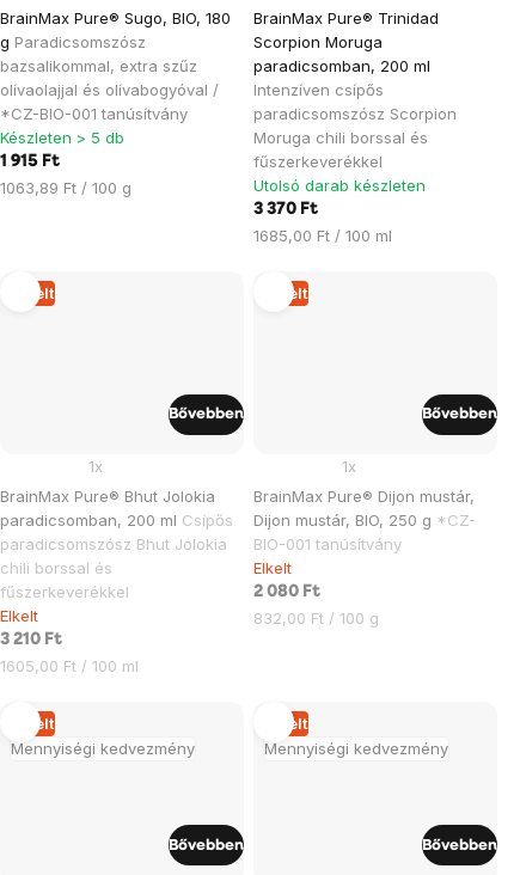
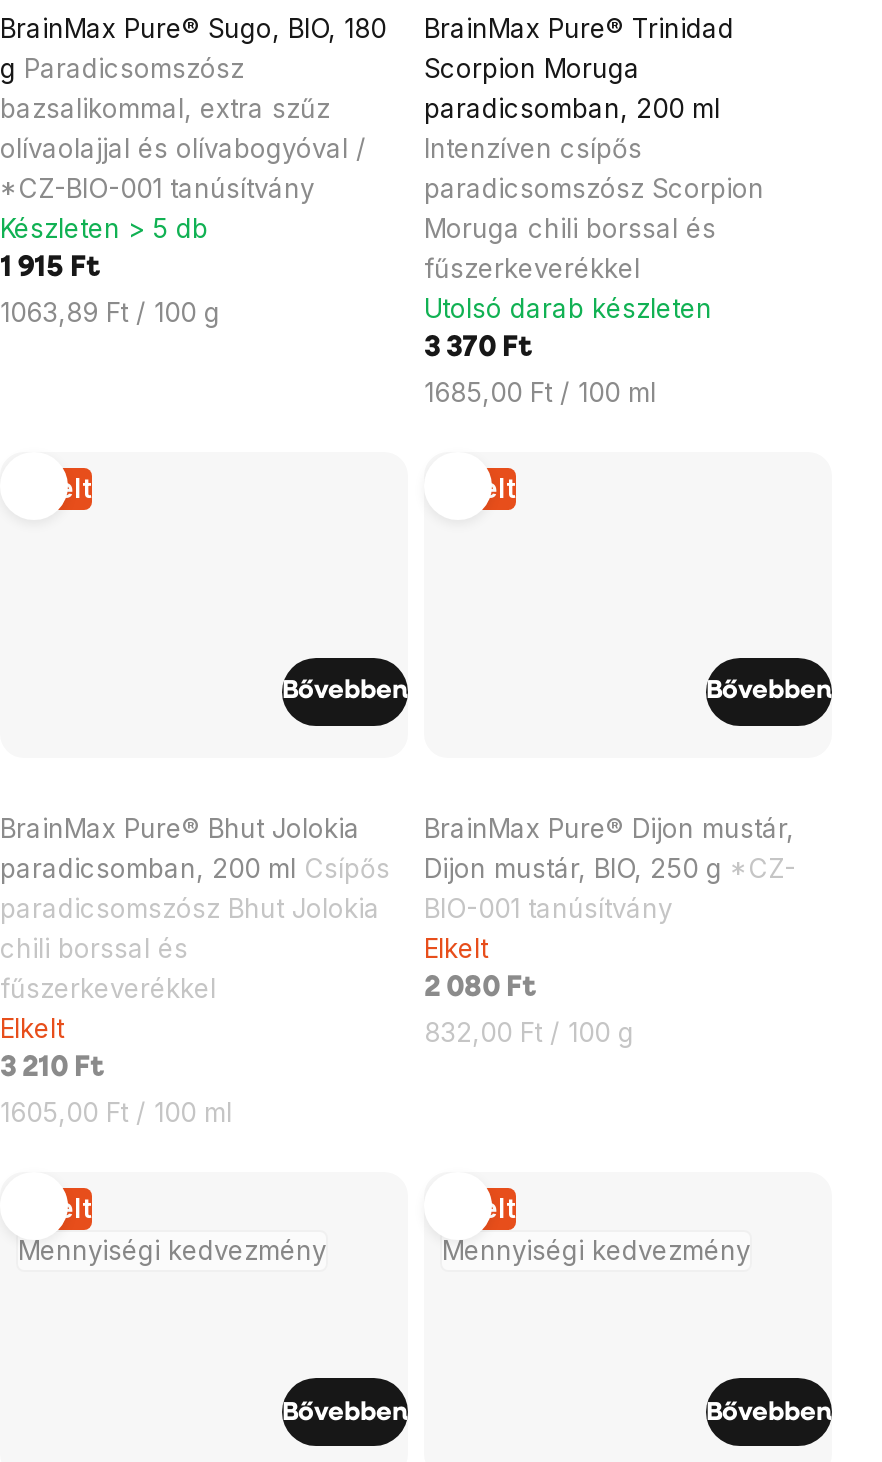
- 1x

- 1x
